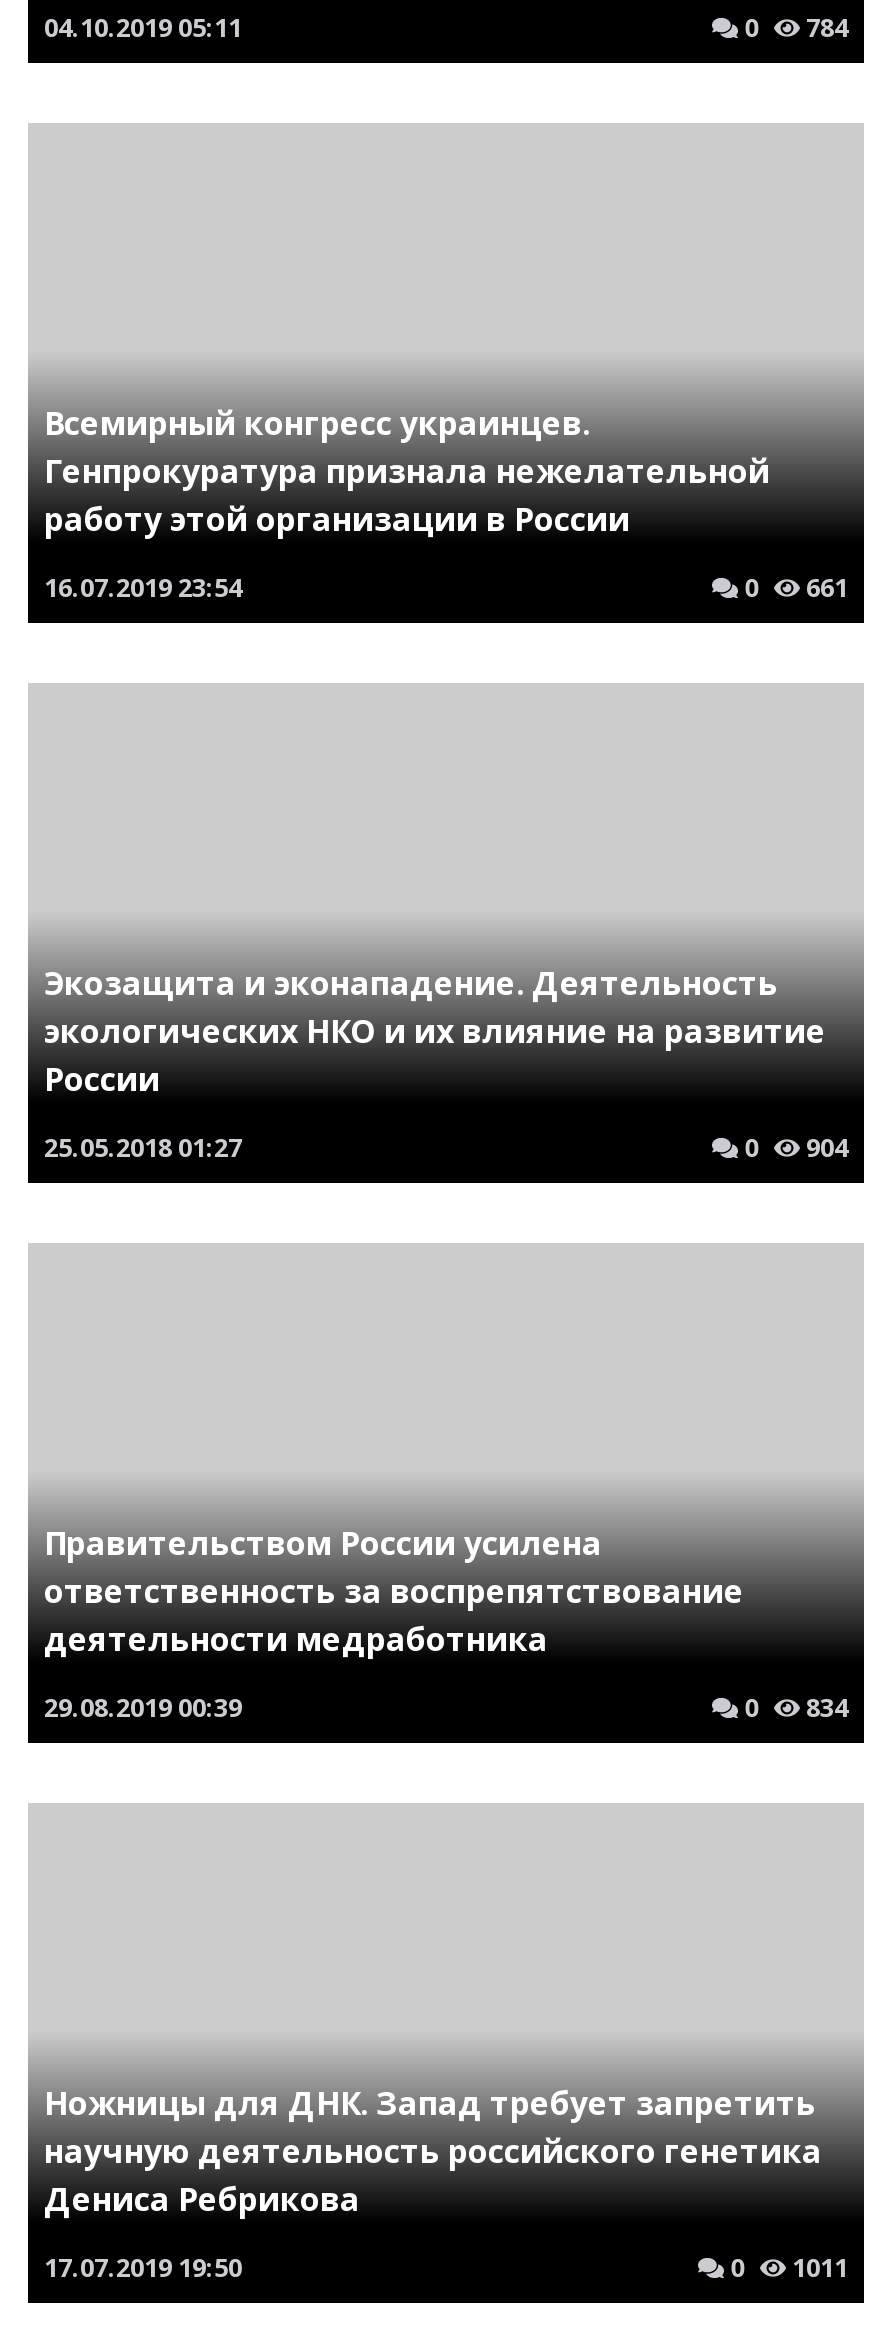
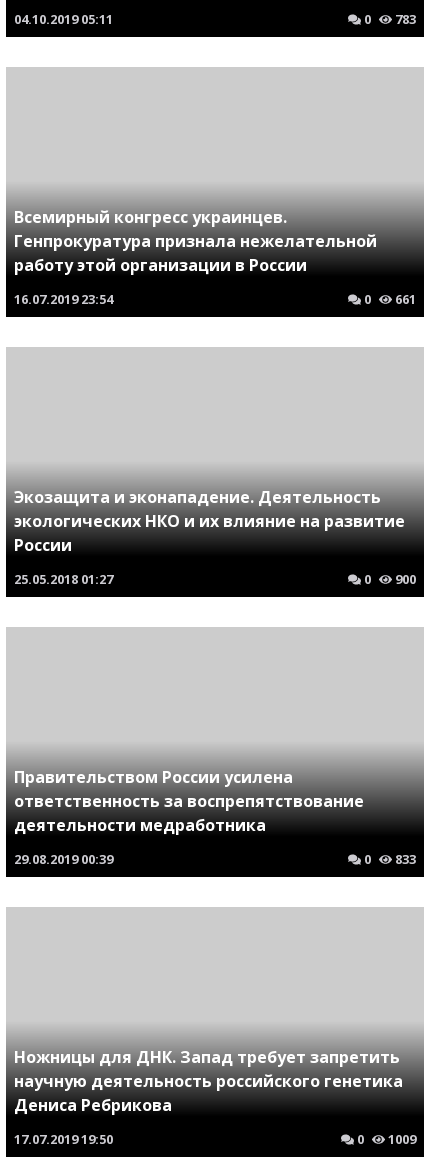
- 0 784
+ 0 783

- 0 904
+ 0 900

- 0 834
+ 0 833

- 0 1011
+ 0 1009
